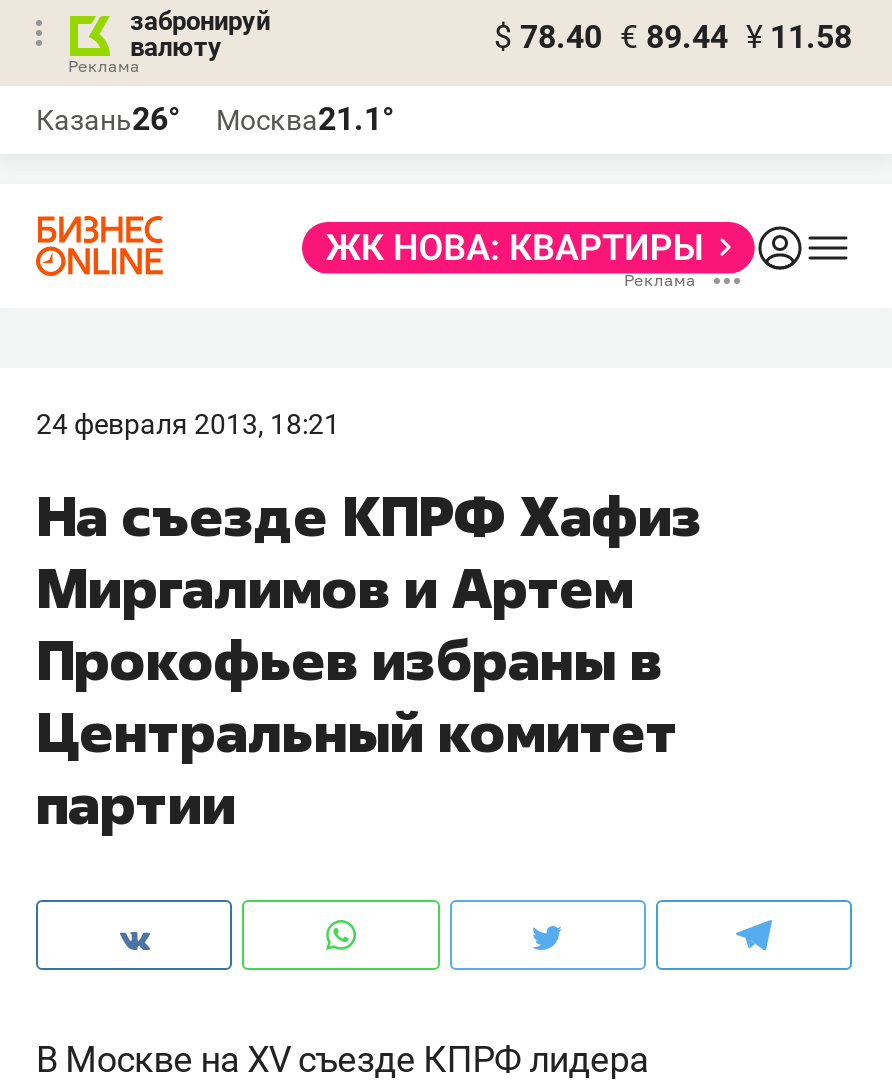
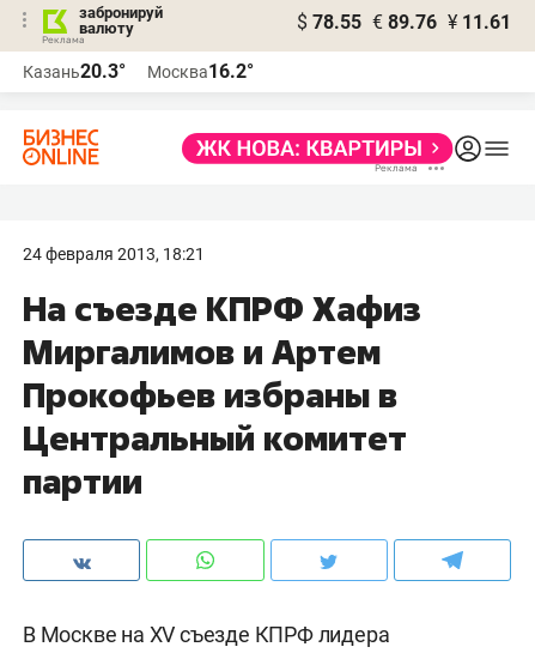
- $ 78.40 € 89.44 ¥ 11.58
+ $ 78.55 € 89.76 ¥ 11.61

- Казань26°
+ Казань20.3°

- Москва21.1°
+ Москва16.2°
